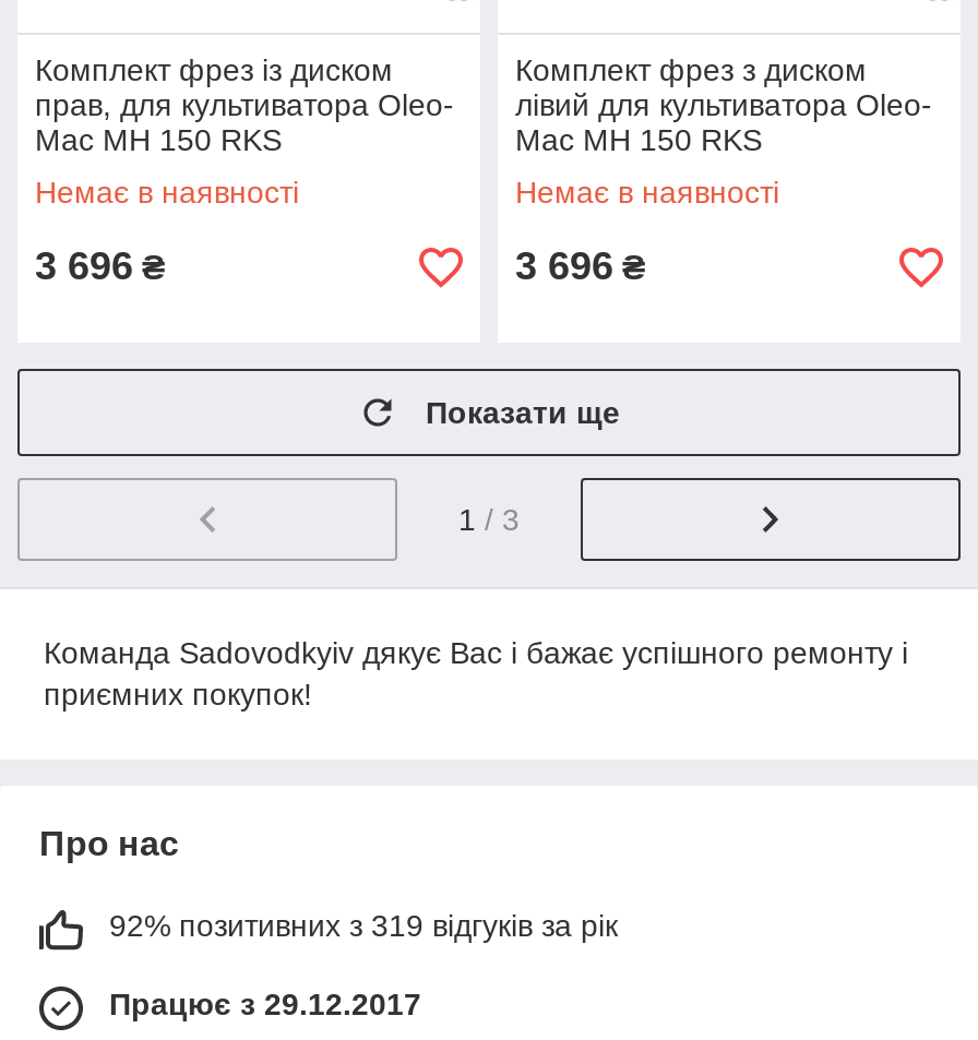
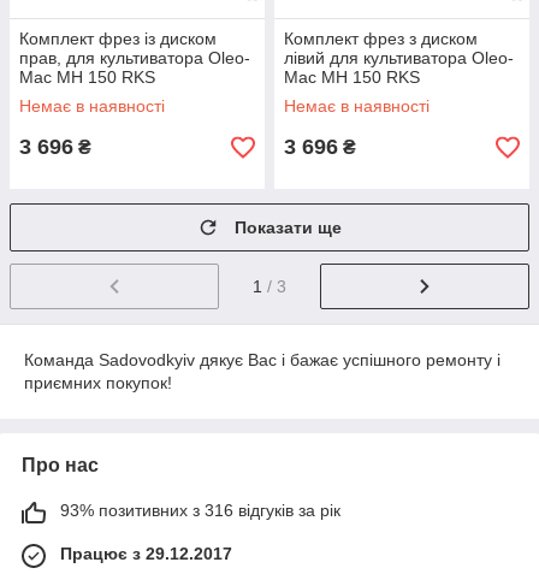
- 92% позитивних з 319 відгуків за рік
+ 93% позитивних з 316 відгуків за рік
